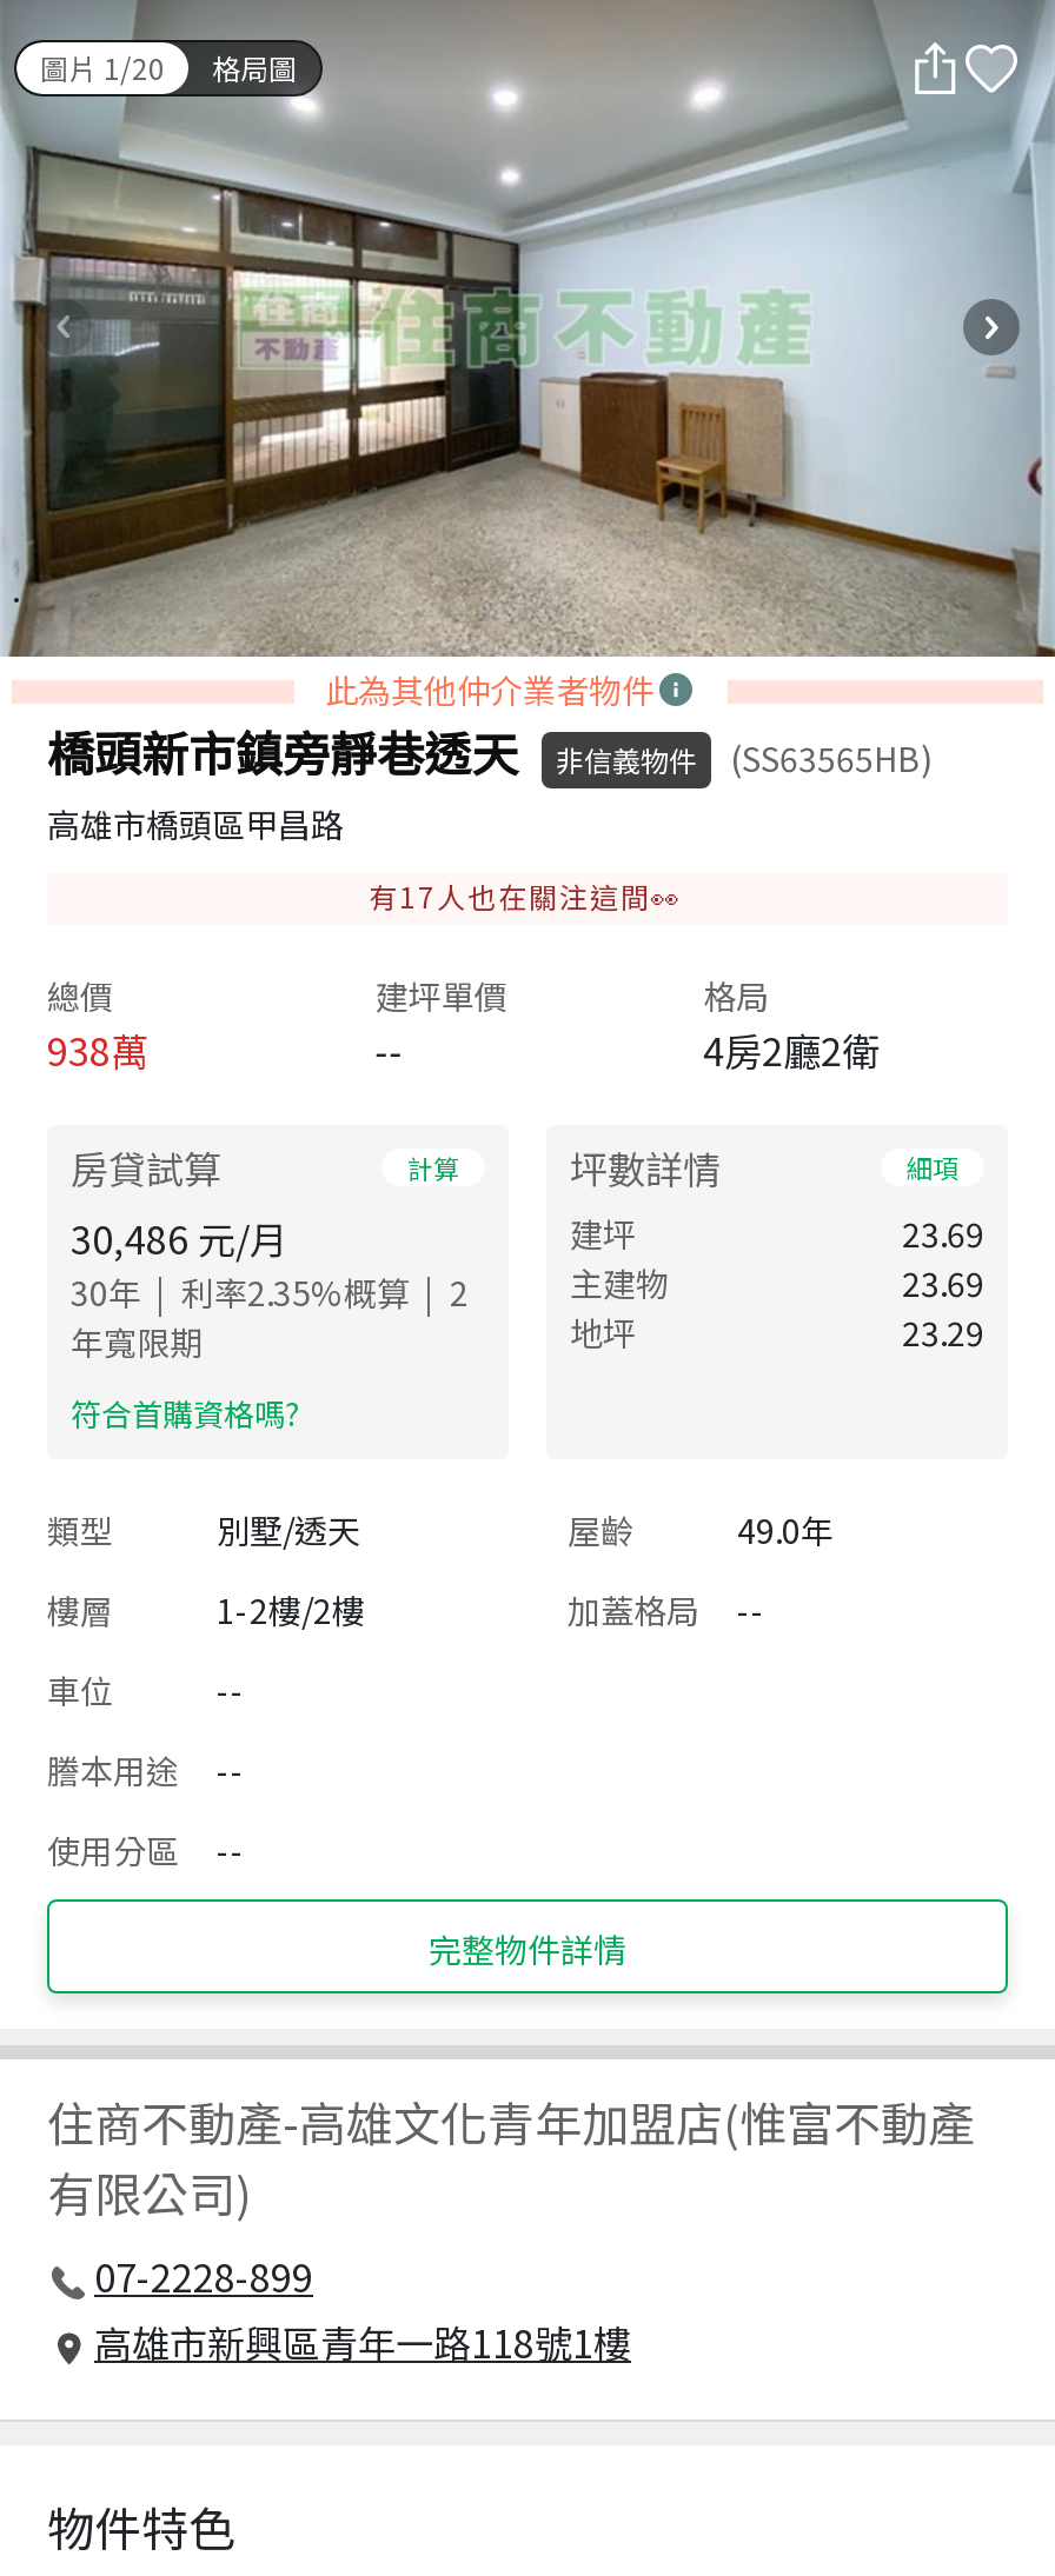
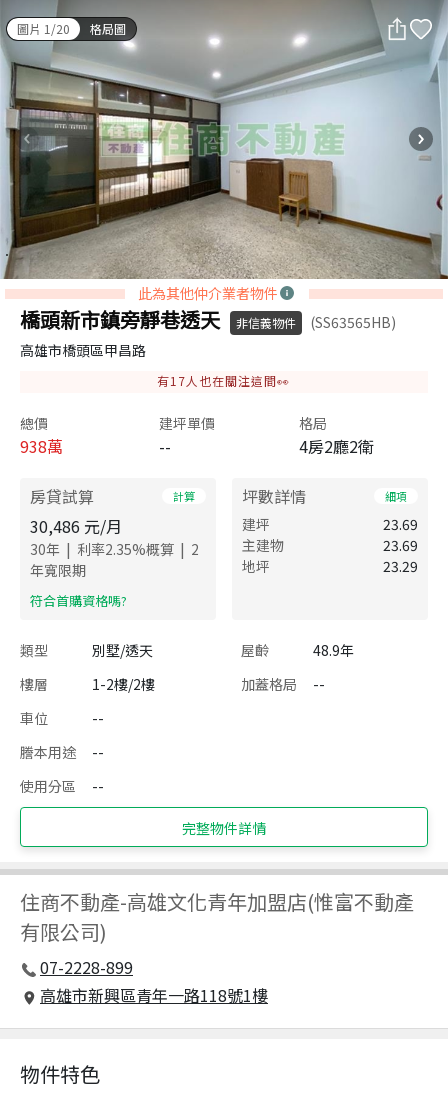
- 49.0年
+ 48.9年
